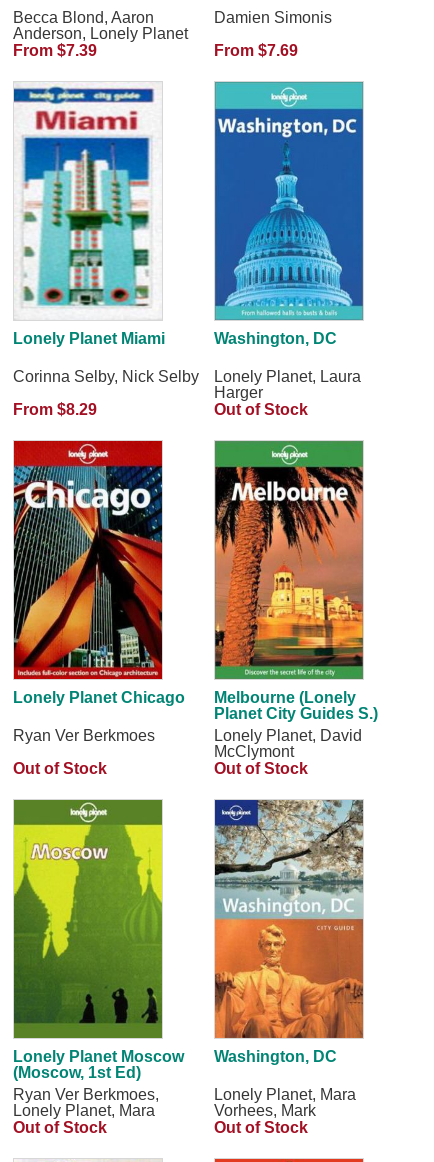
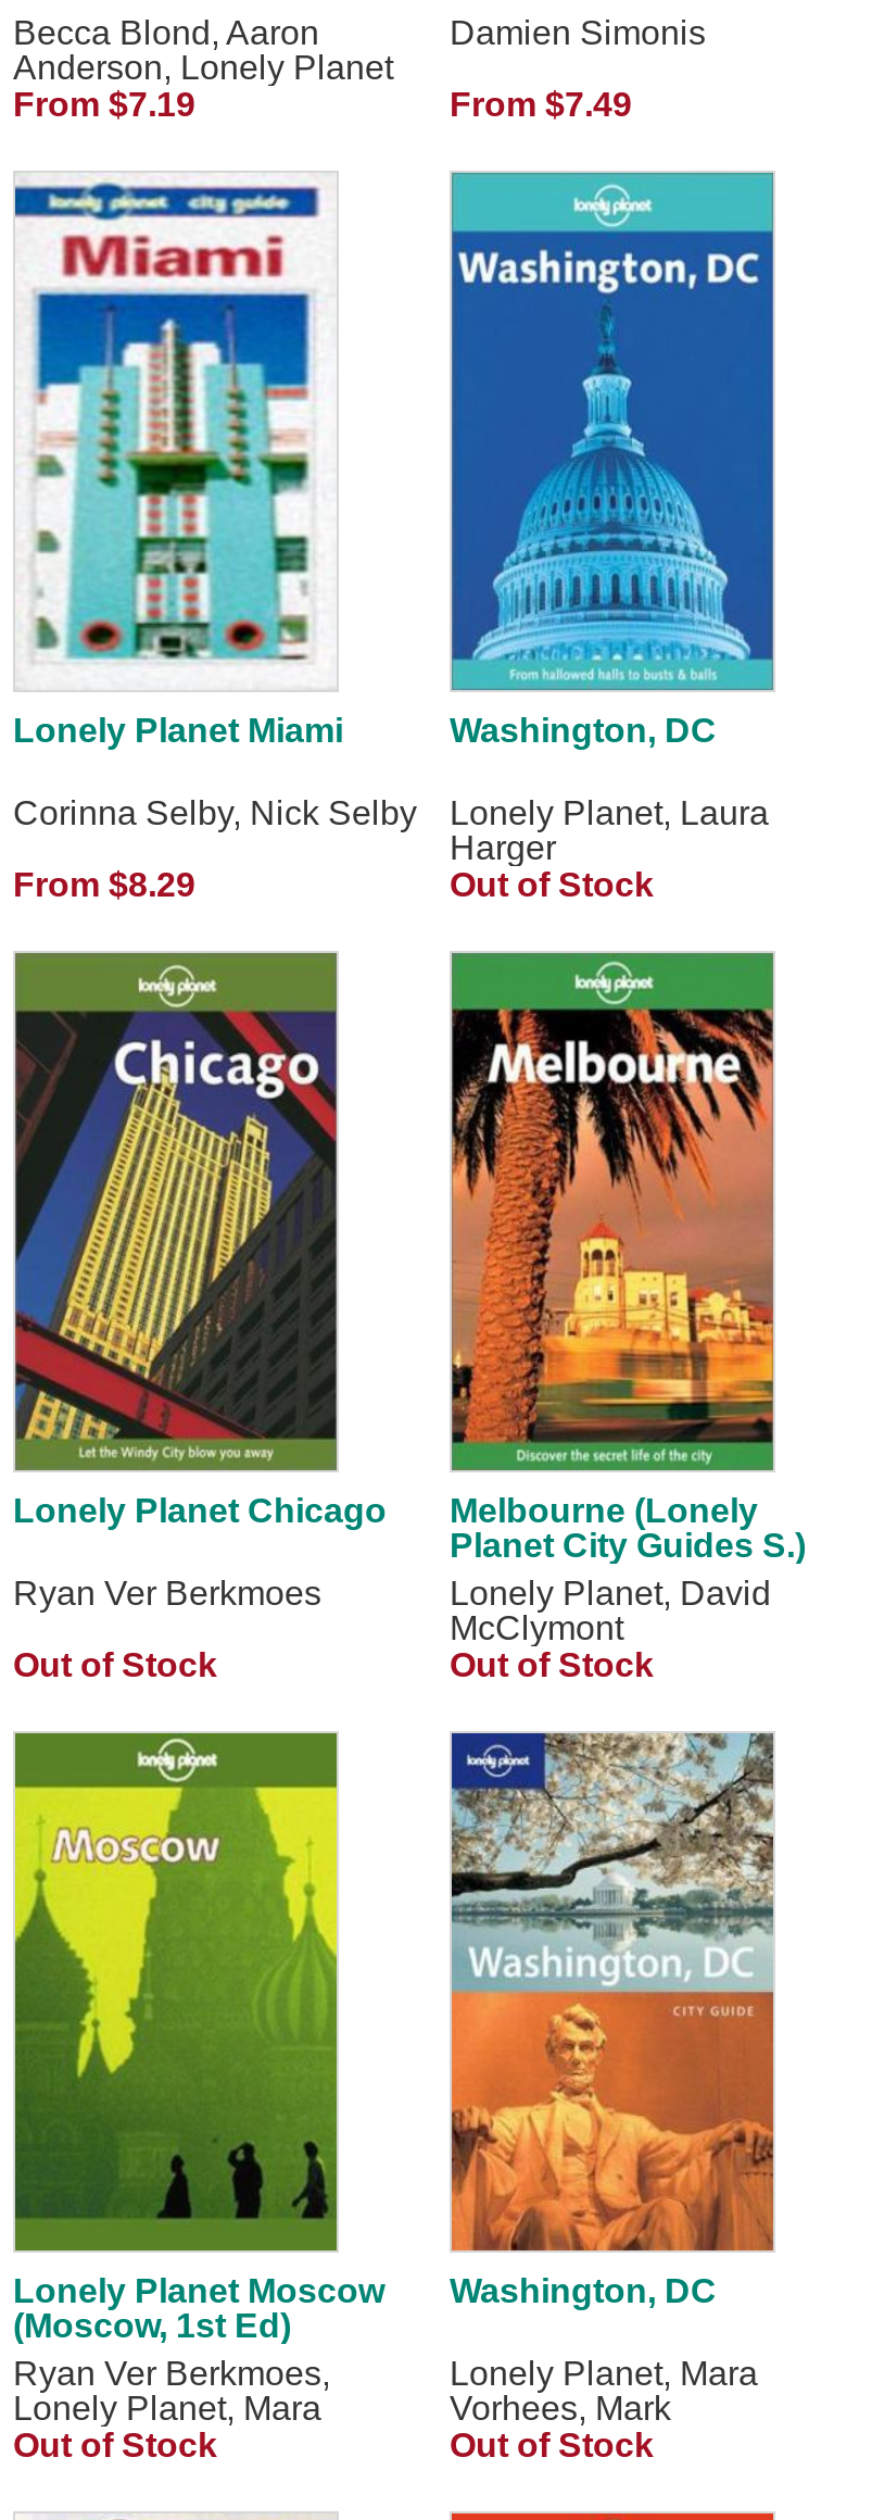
- From $7.39
+ From $7.19

- From $7.69
+ From $7.49

- [image]
+ [image]
